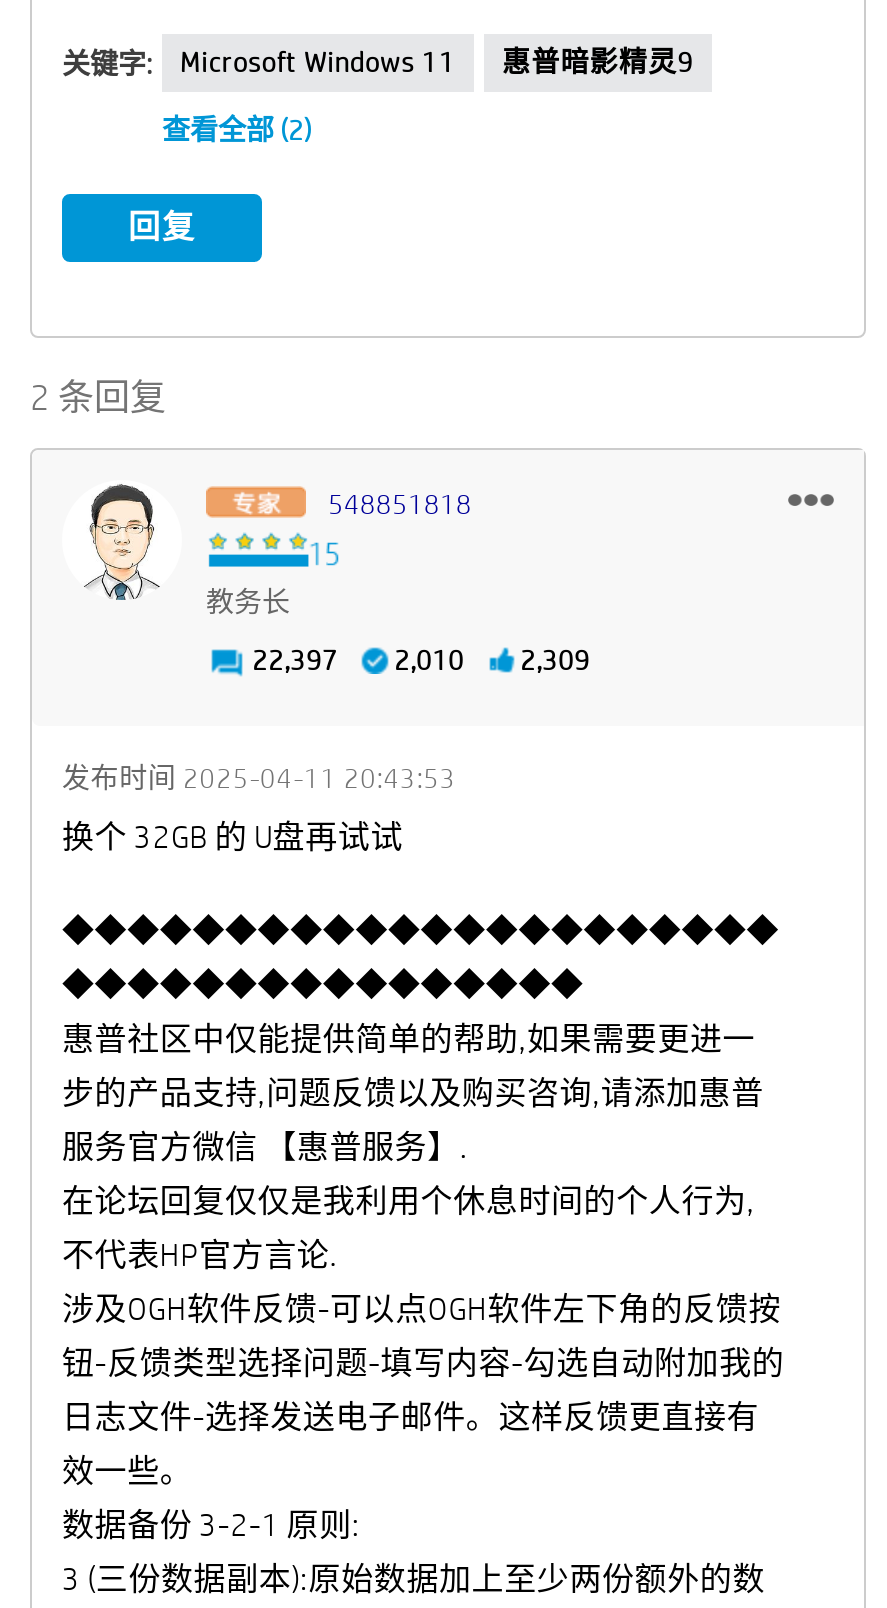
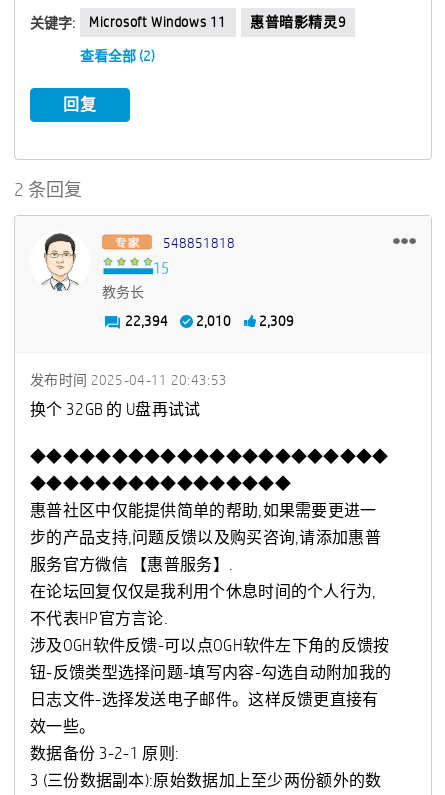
- 22,397 2,010 2,309
+ 22,394 2,010 2,309
